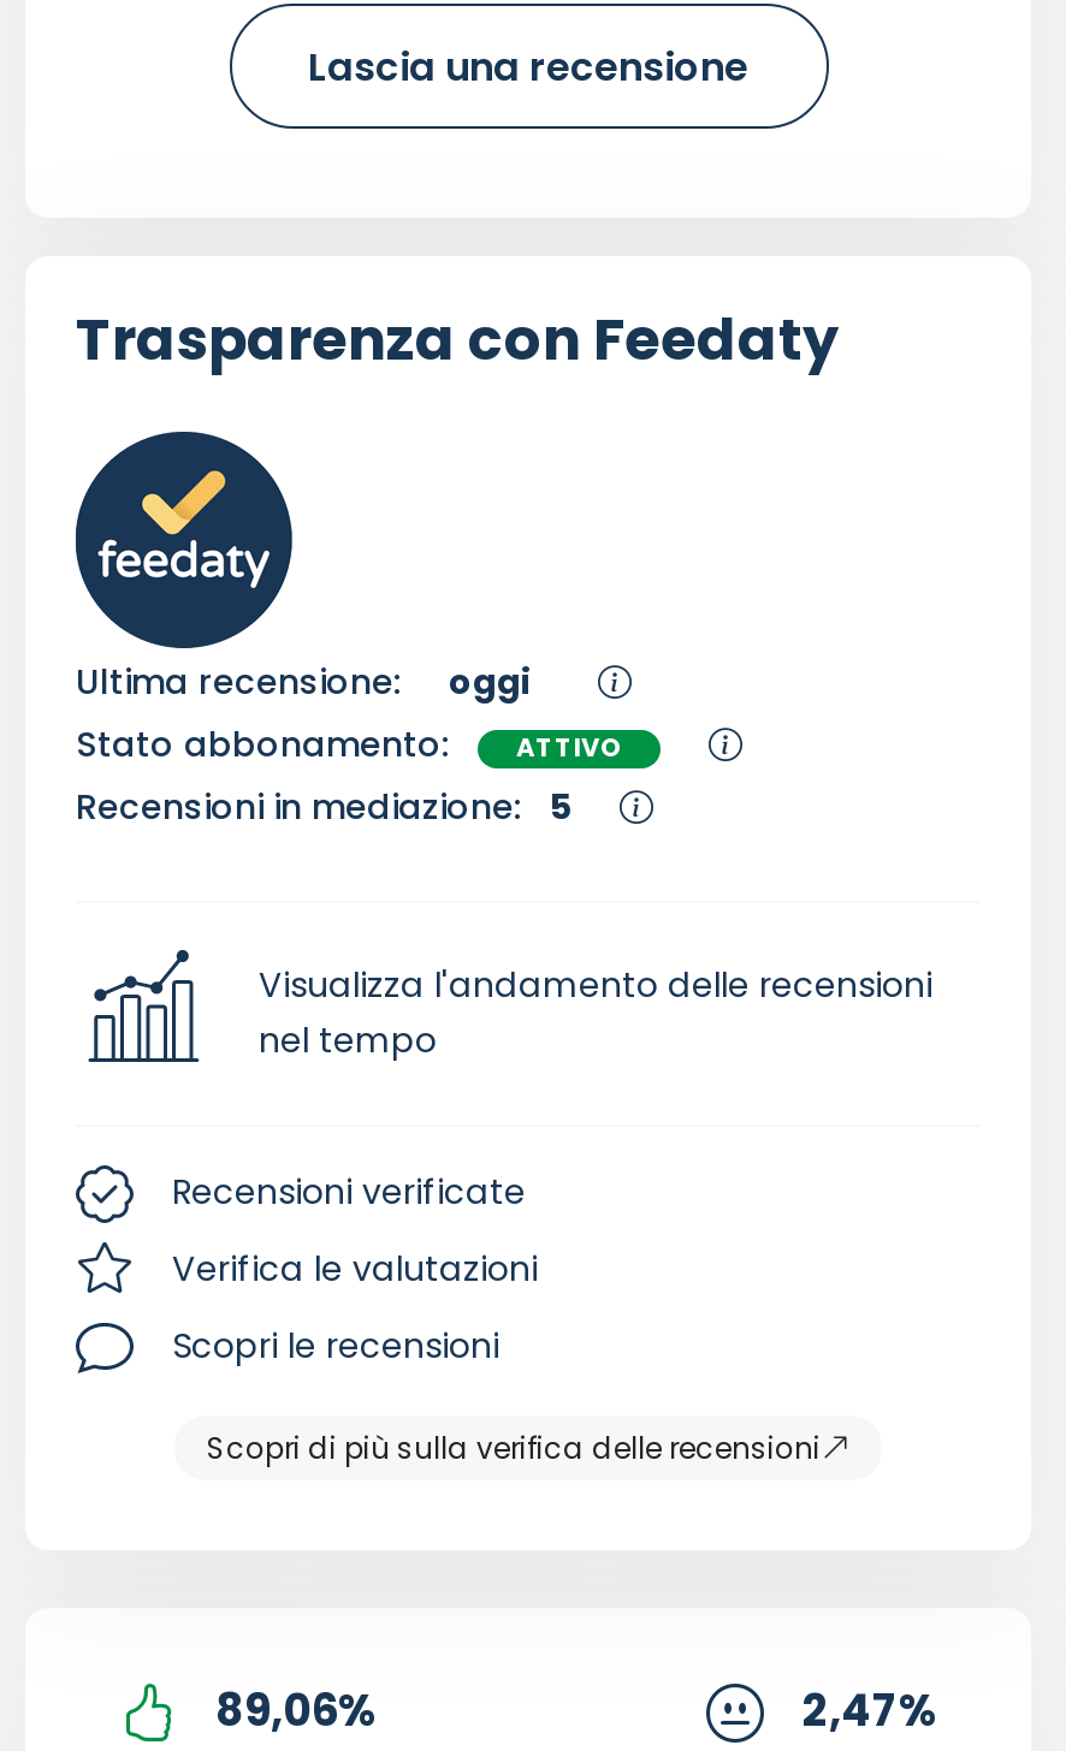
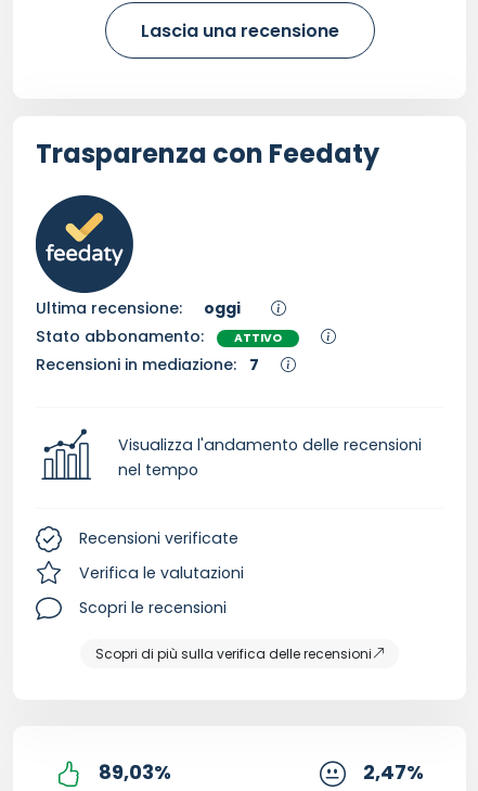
- Recensioni in mediazione: 5
+ Recensioni in mediazione: 7

- 89,06%
+ 89,03%
